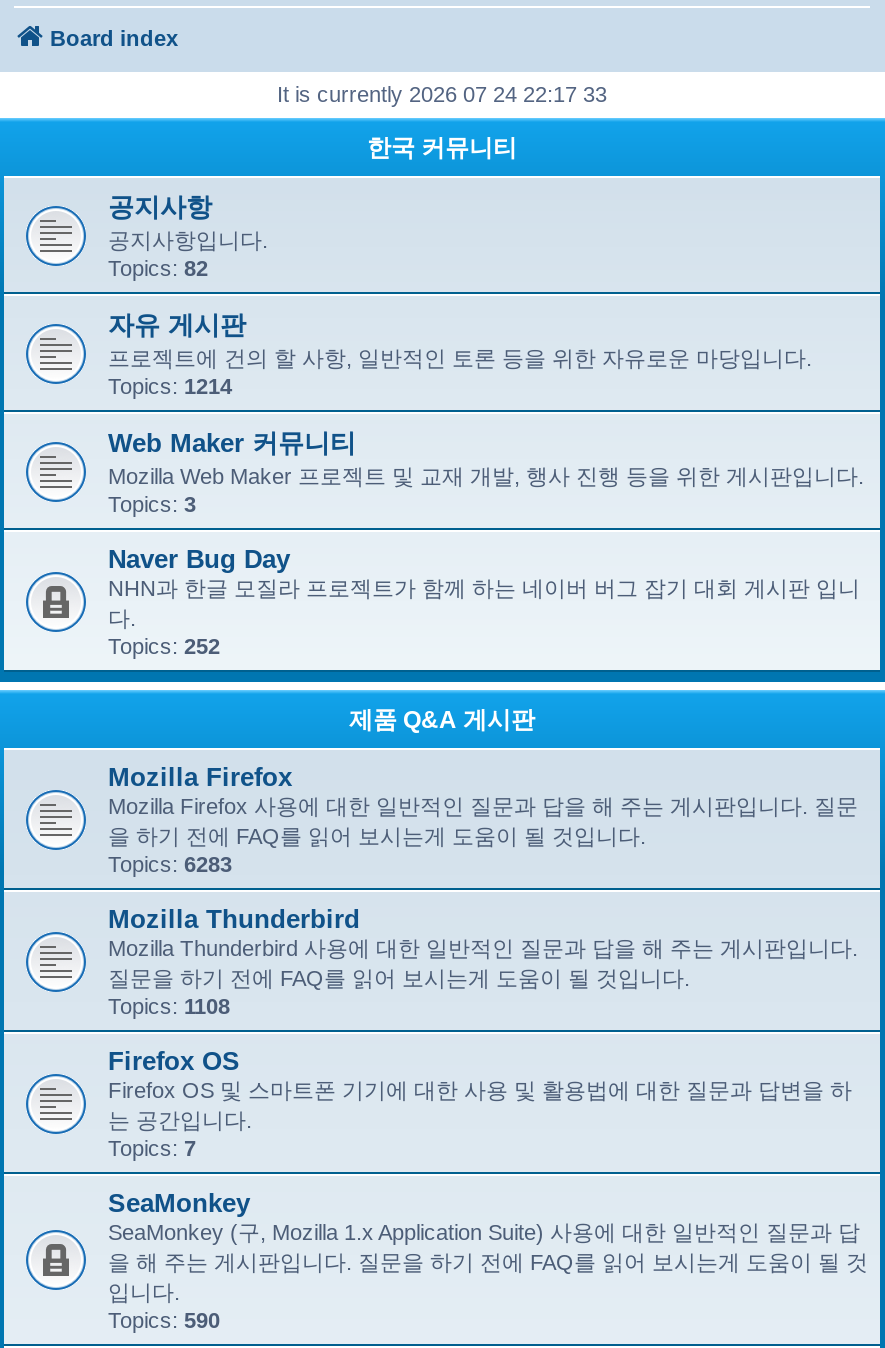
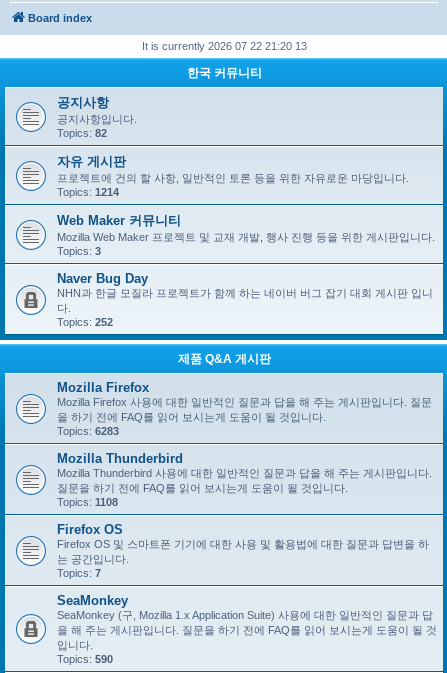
- It is currently 2026 07 24 22:17 33
+ It is currently 2026 07 22 21:20 13
